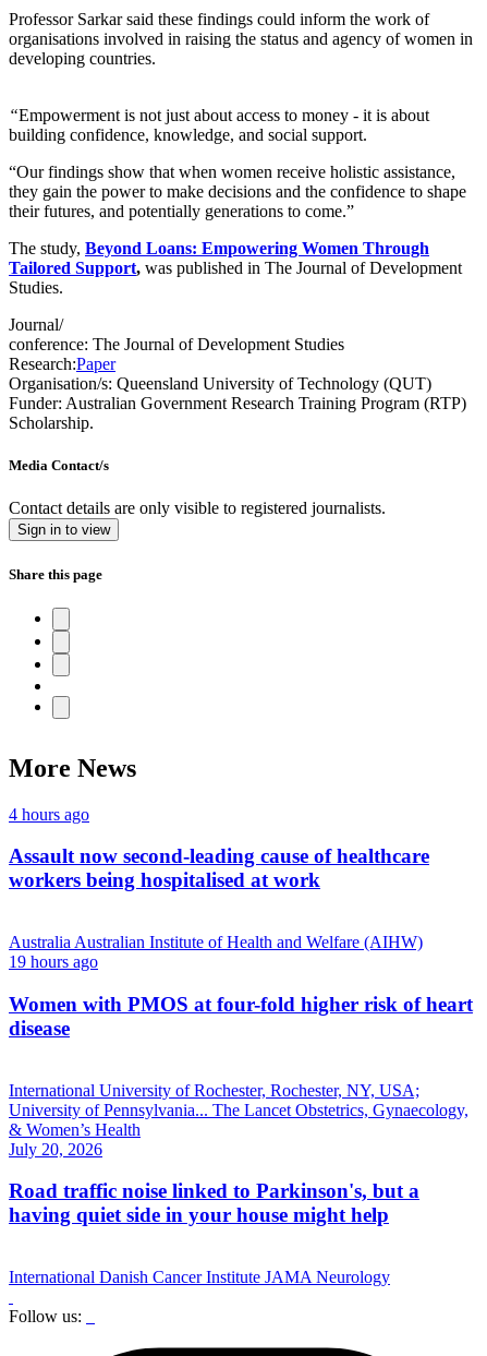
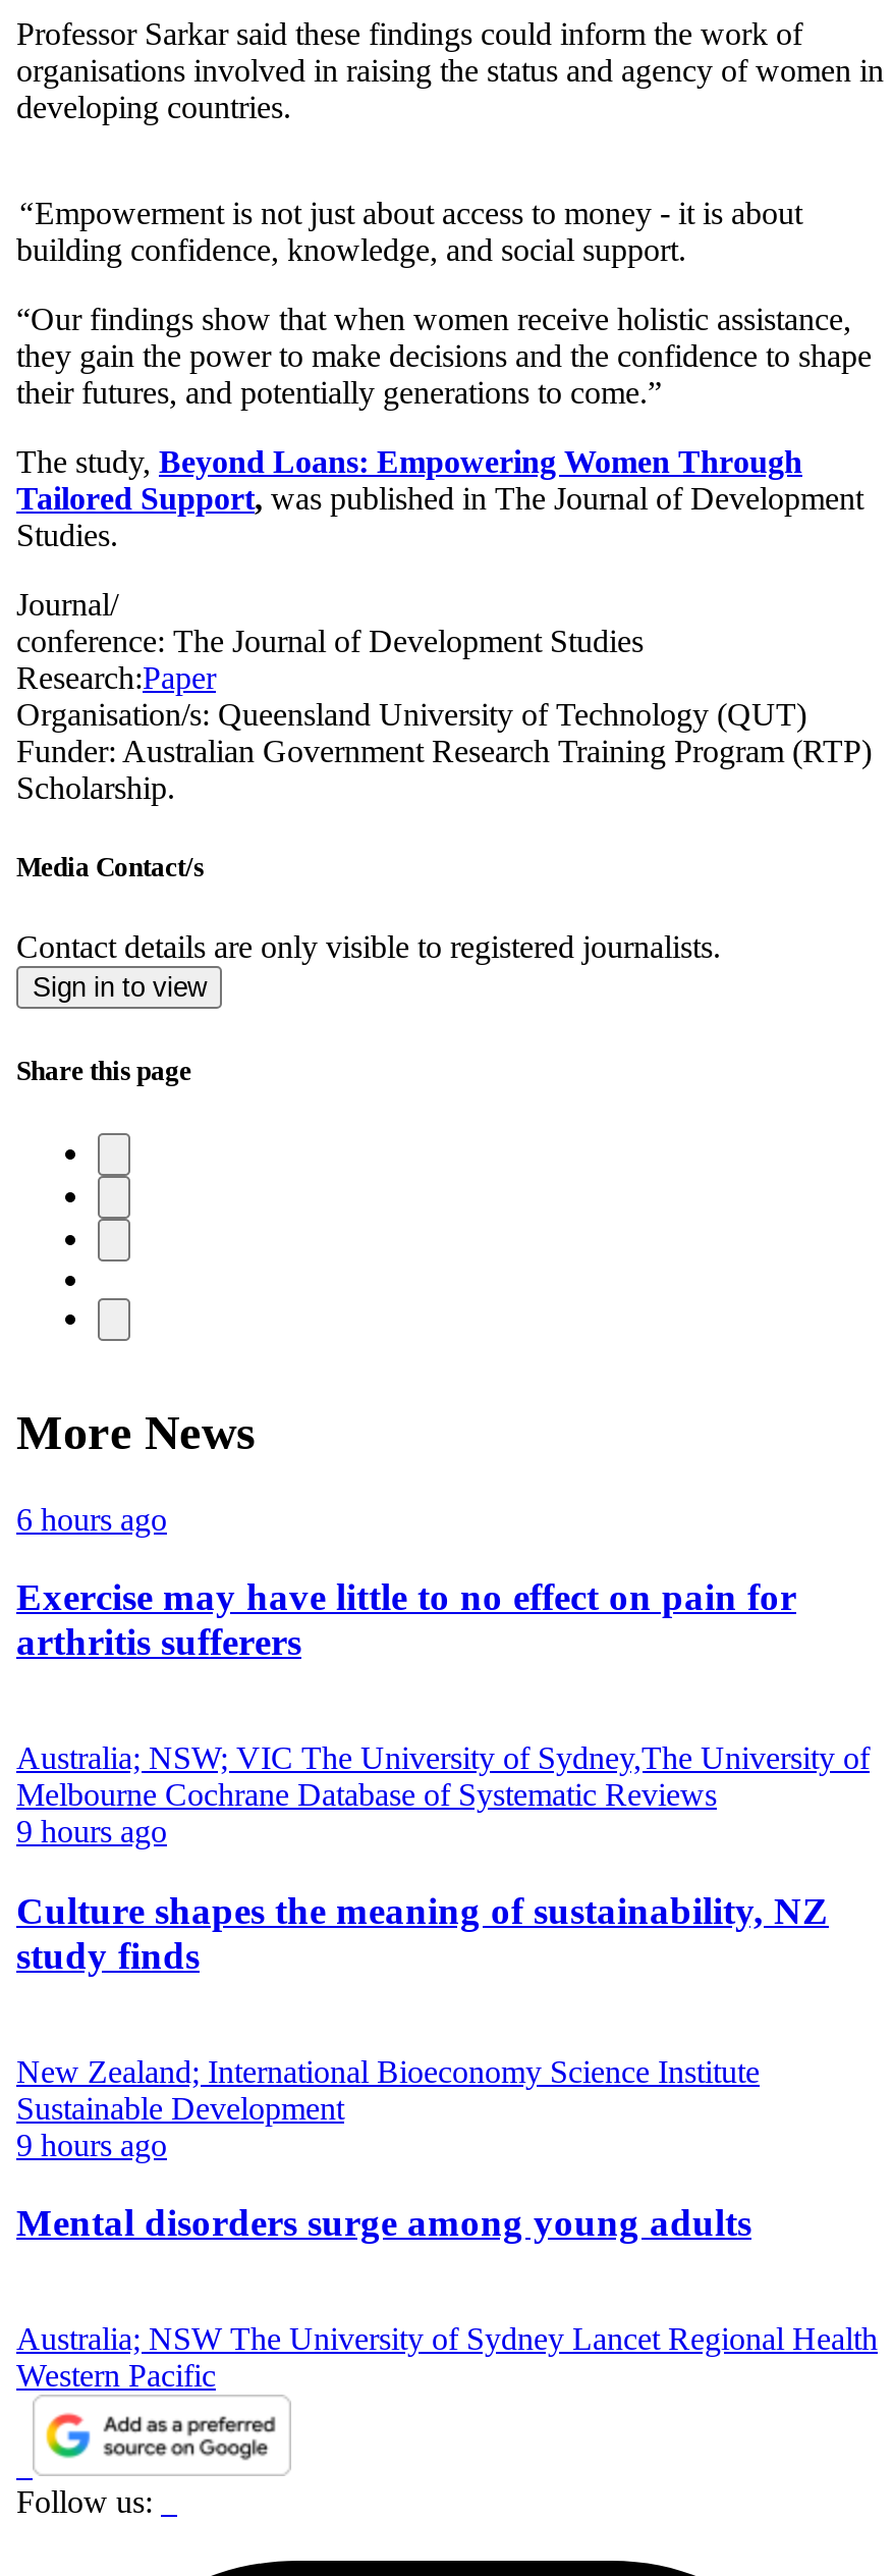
- 4 hours ago
+ 6 hours ago

- Assault now second-leading cause of healthcare
- workers being hospitalised at work
+ Exercise may have little to no effect on pain for
+ arthritis sufferers

- Australia Australian Institute of Health and Welfare (AIHW)
- 19 hours ago
+ Australia; NSW; VIC The University of Sydney,The University of
+ Melbourne Cochrane Database of Systematic Reviews
+ 9 hours ago

- Women with PMOS at four-fold higher risk of heart
- disease
+ Culture shapes the meaning of sustainability, NZ
+ study finds

- International University of Rochester, Rochester, NY, USA;
- University of Pennsylvania... The Lancet Obstetrics, Gynaecology,
- & Women’s Health
- July 20, 2026
+ New Zealand; International Bioeconomy Science Institute
+ Sustainable Development
+ 9 hours ago

- Road traffic noise linked to Parkinson's, but a
- having quiet side in your house might help
+ Mental disorders surge among young adults

- International Danish Cancer Institute JAMA Neurology
+ Australia; NSW The University of Sydney Lancet Regional Health
+ Western Pacific
